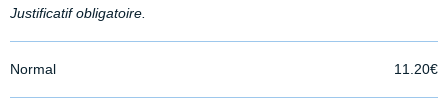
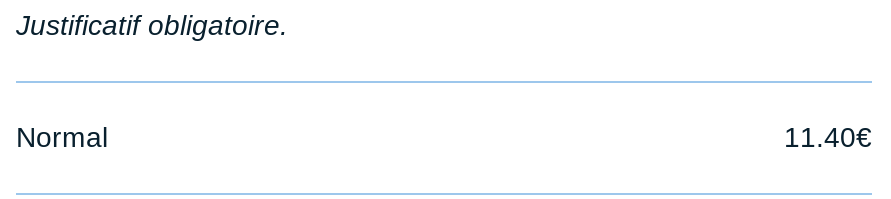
- 11.20€
+ 11.40€
